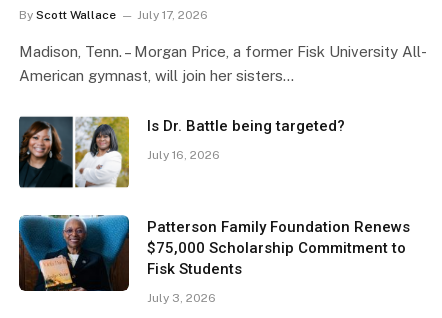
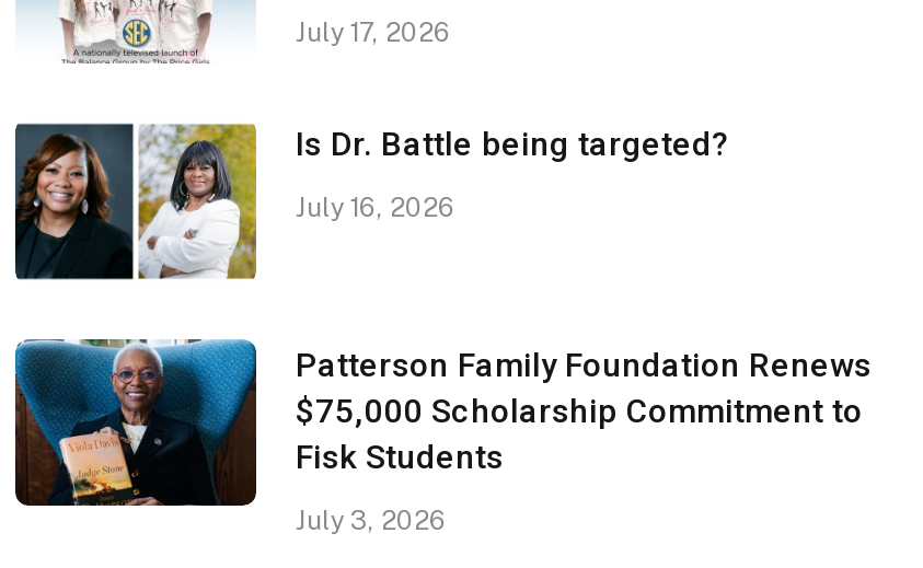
- By Scott Wallace

- Madison, Tenn. – Morgan Price, a former Fisk University All-
- American gymnast, will join her sisters…
